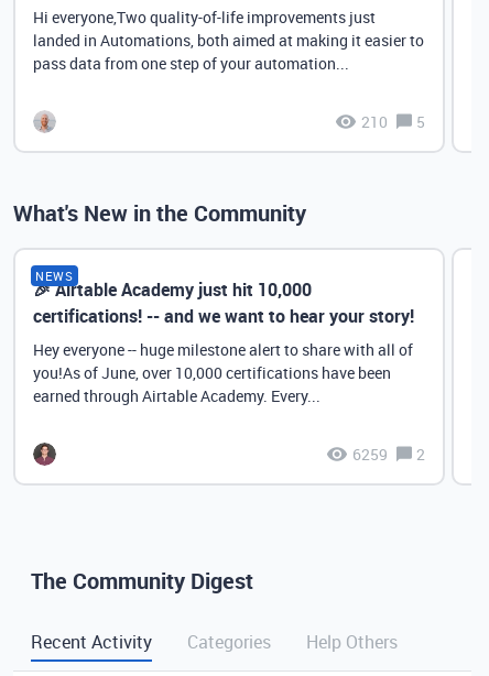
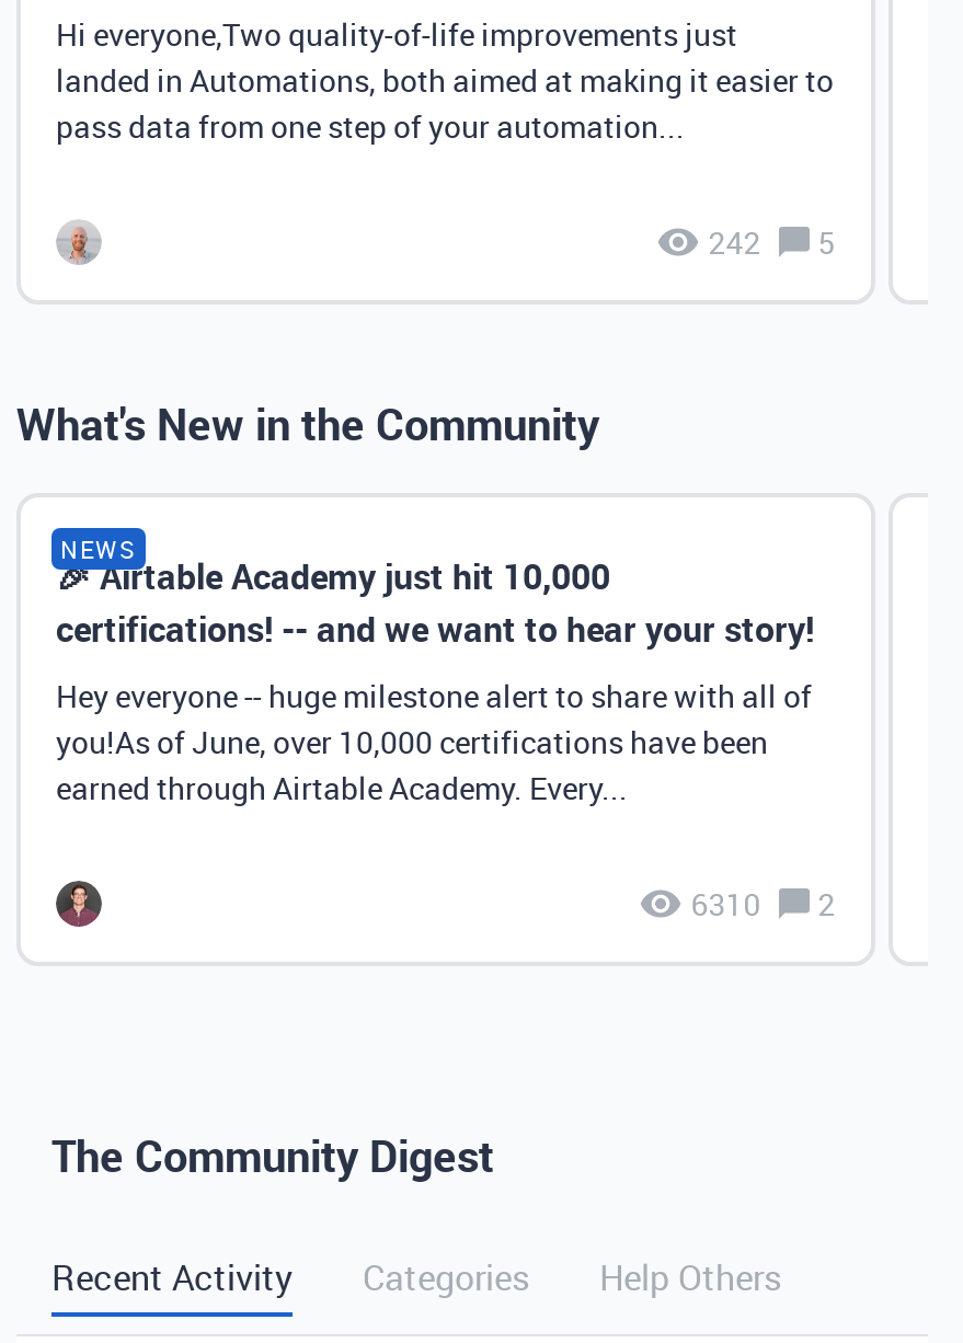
- 210 5
+ 242 5

- 6259 2
+ 6310 2
